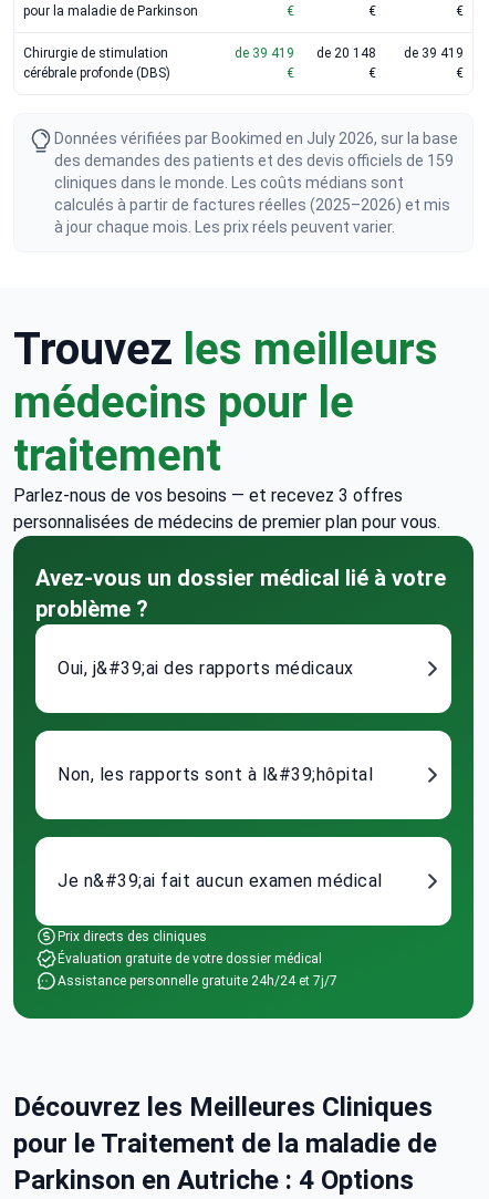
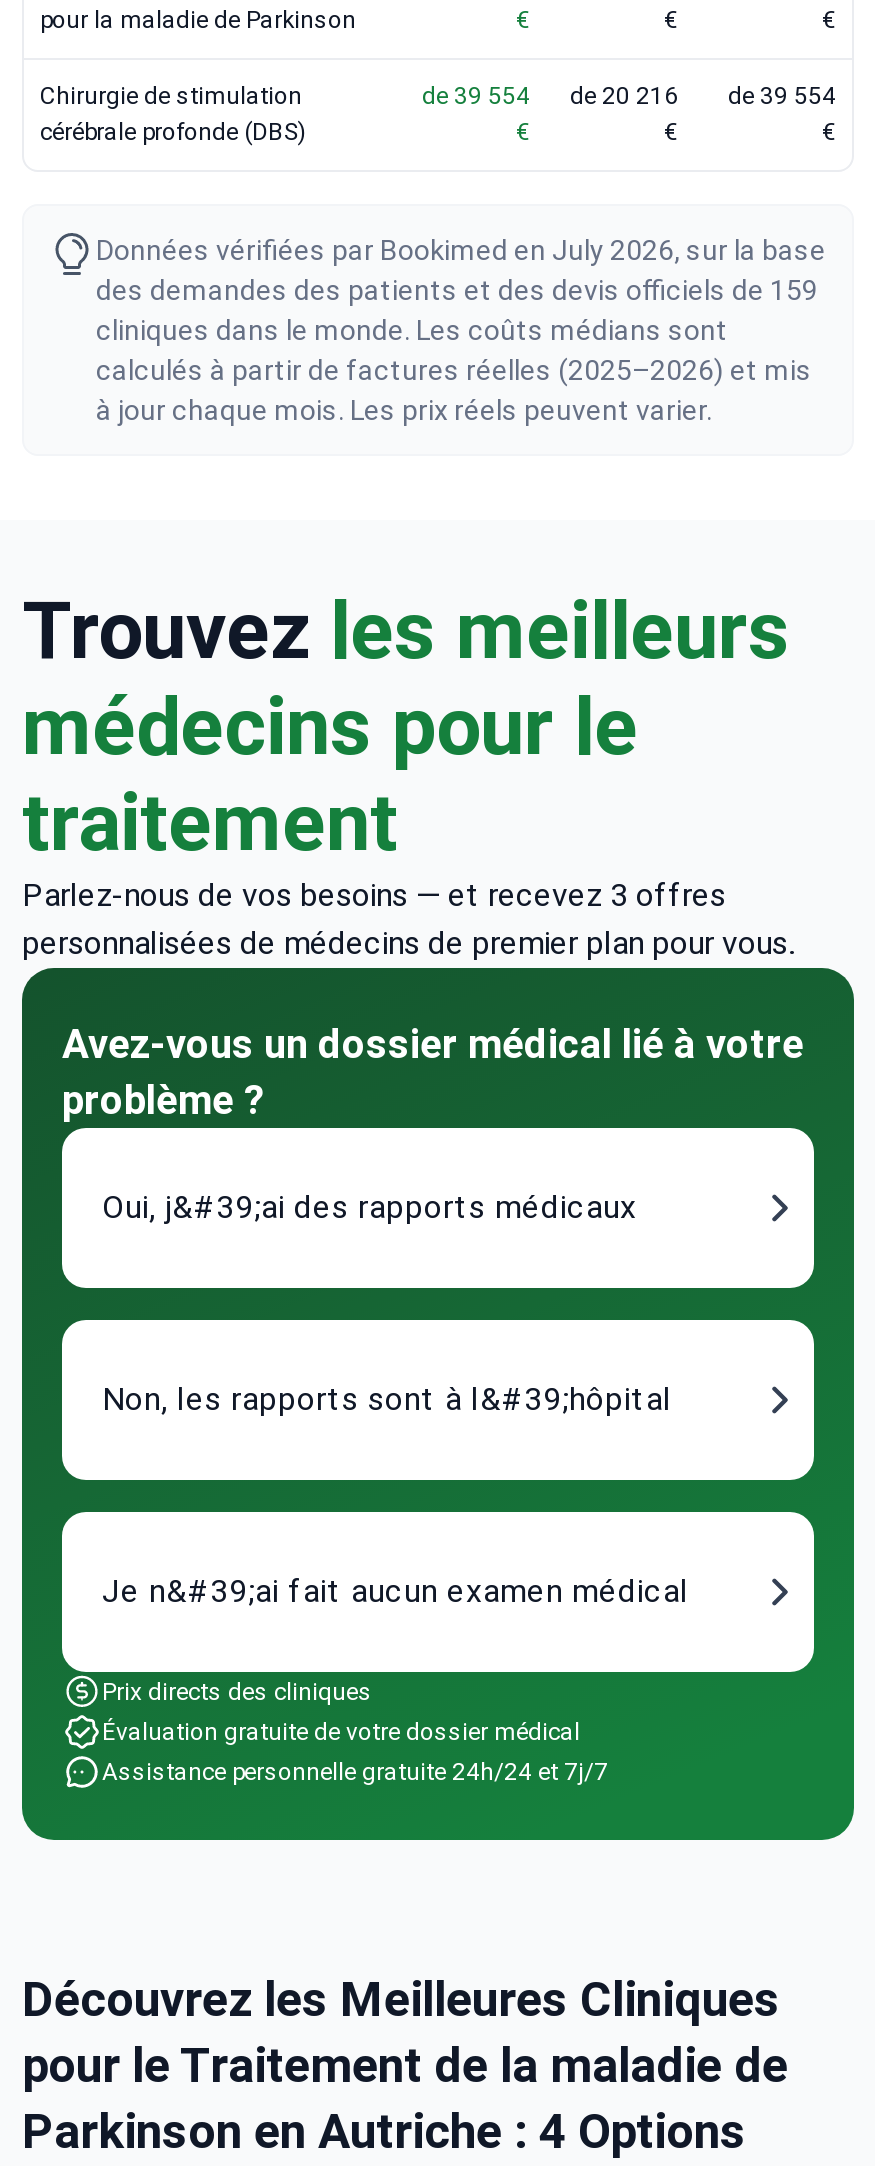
- de 39 419
+ de 39 554

- de 20 148
+ de 20 216

- de 39 419
+ de 39 554
